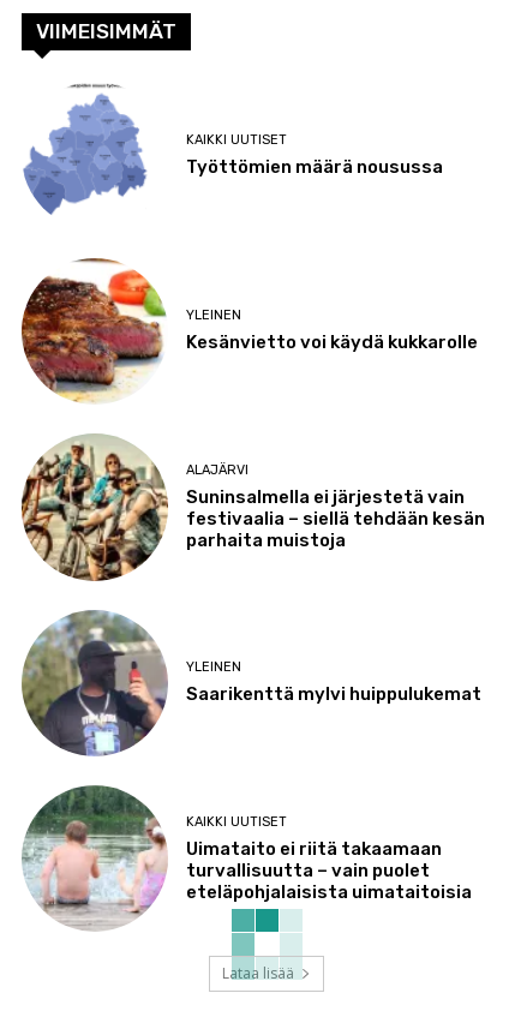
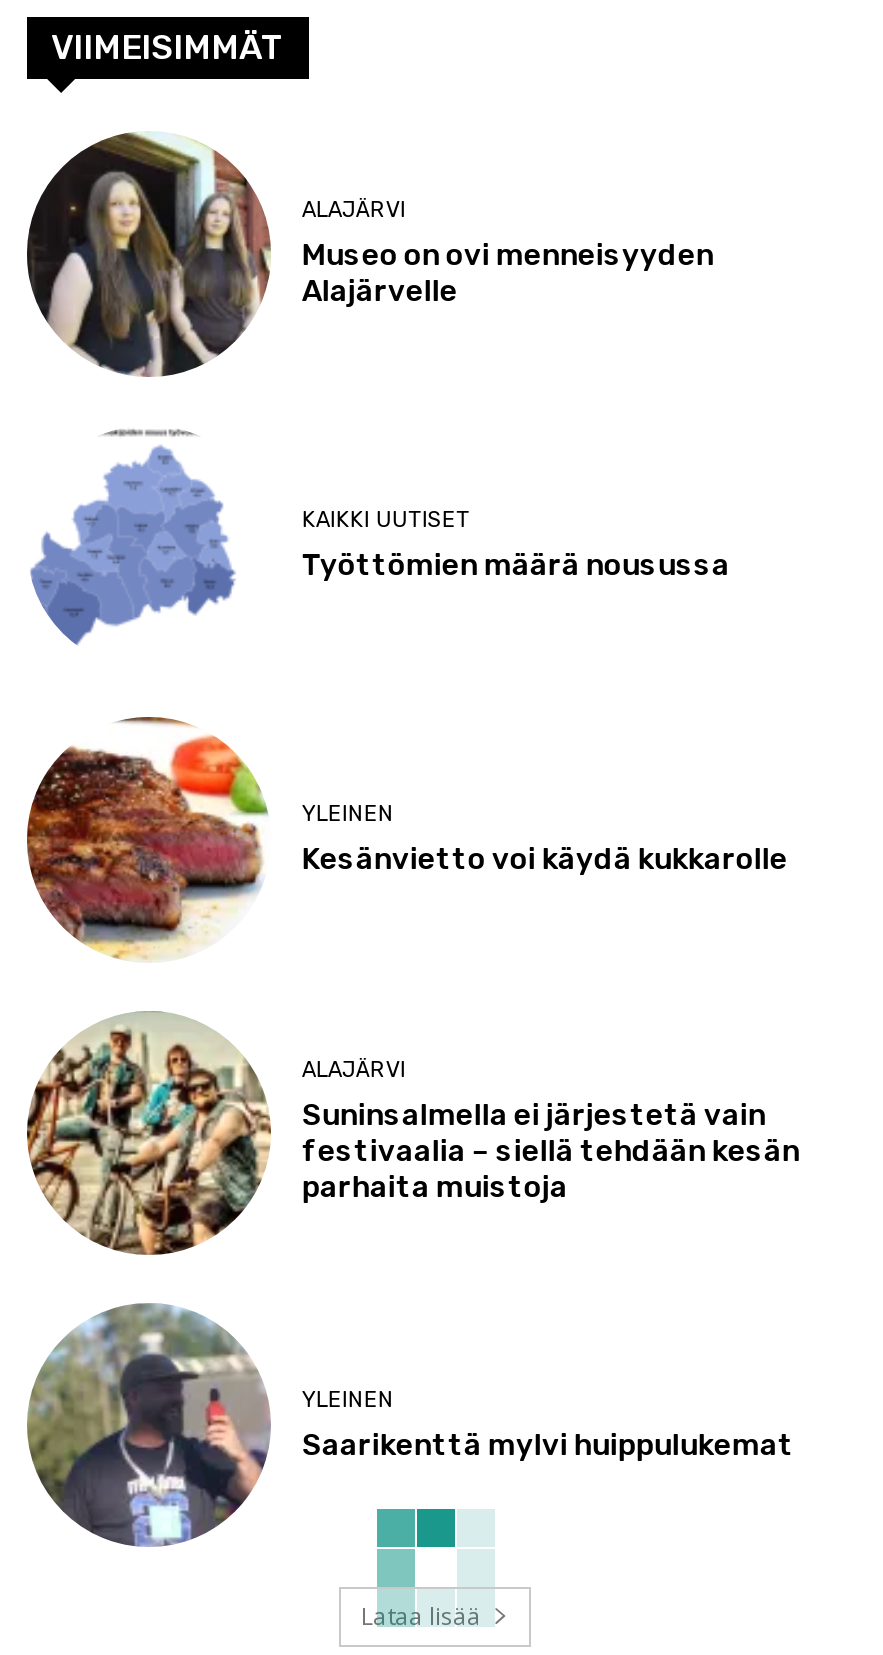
+ [image]
+ ALAJÄRVI
+ Museo on ovi menneisyyden
+ Alajärvelle

moved down: [image] | KAIKKI UUTISET | Työttömien määrä nousussa | ... | YLEINEN | Saarikenttä mylvi huippulukemat

- [image]
- KAIKKI UUTISET
- Uimataito ei riitä takaamaan
- turvallisuutta – vain puolet
- eteläpohjalaisista uimataitoisia
